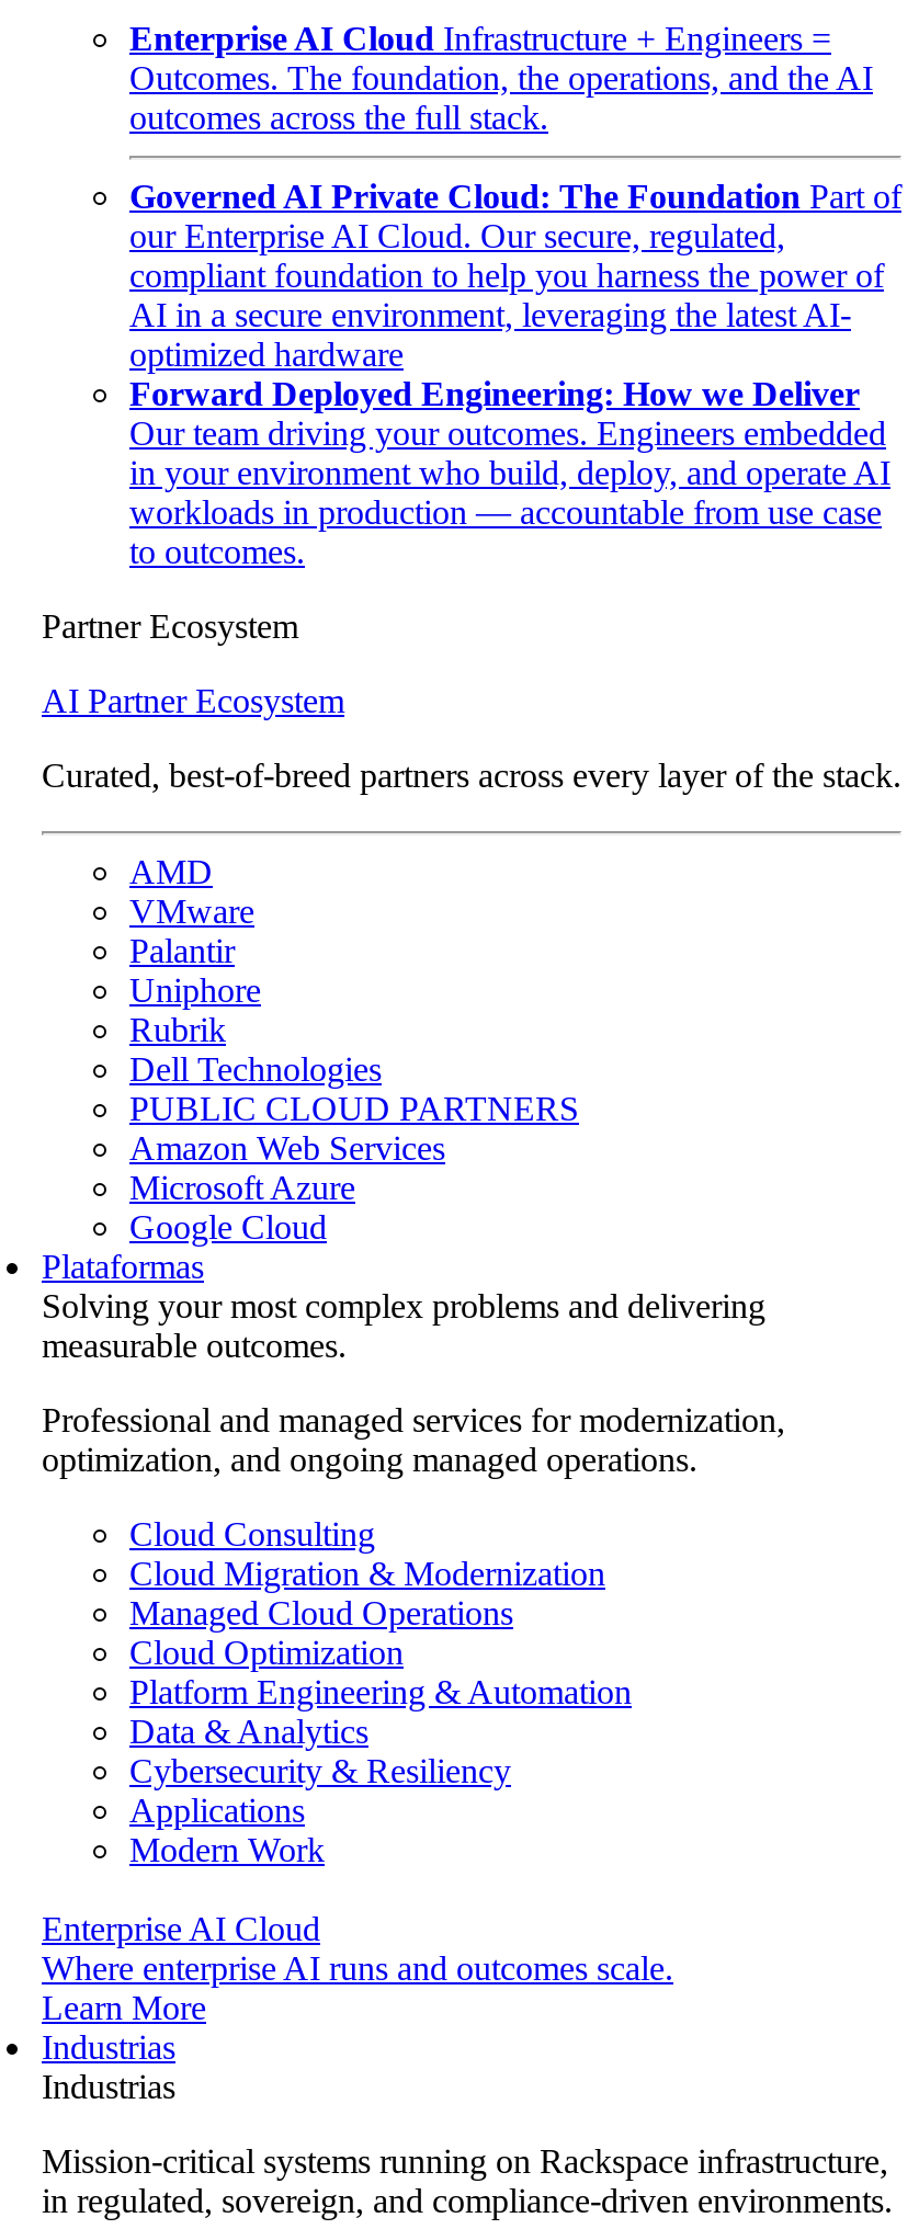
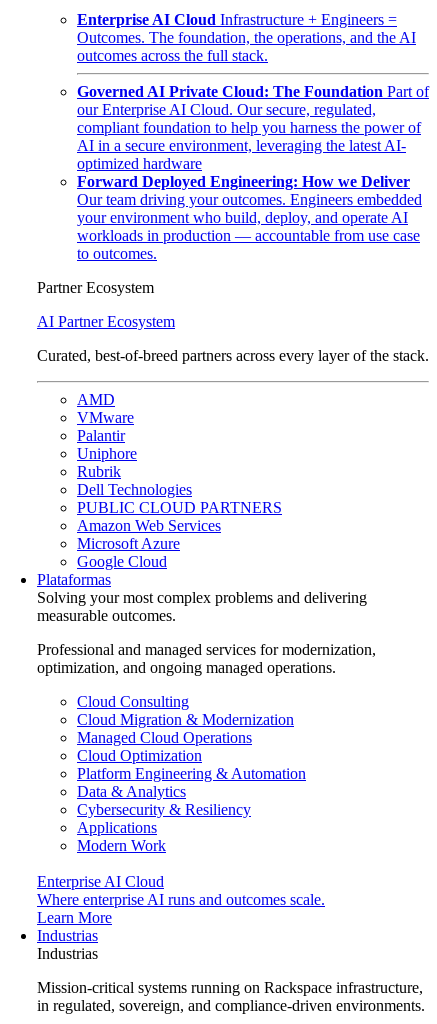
- in your environment who build, deploy, and operate AI
+ your environment who build, deploy, and operate AI
